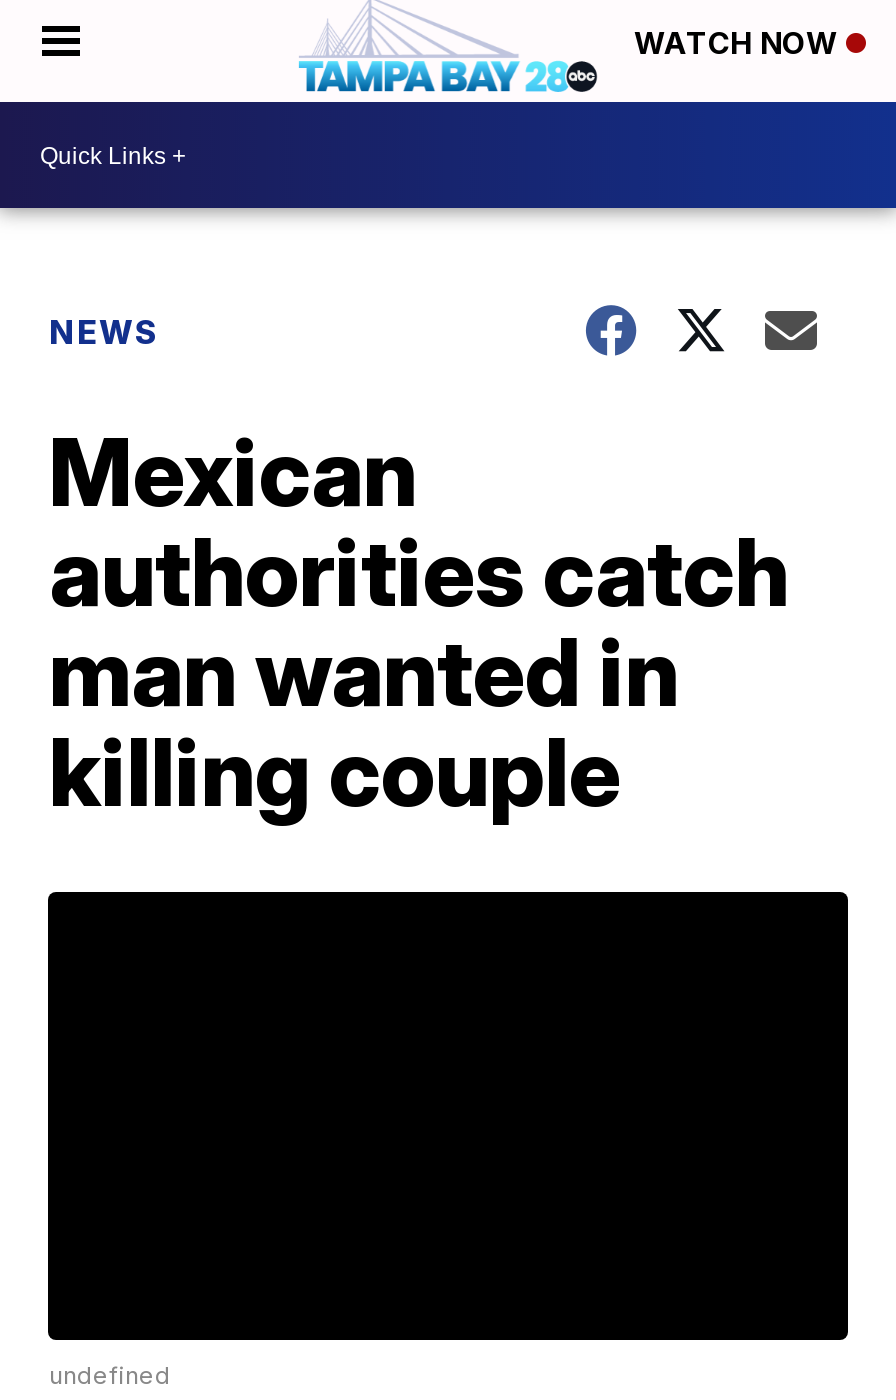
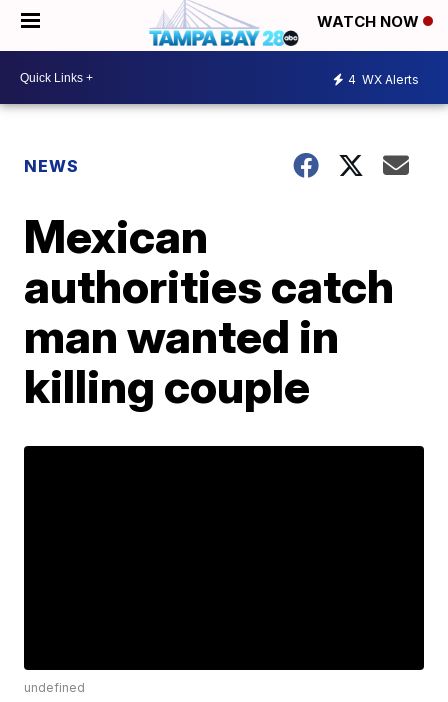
+ 4 WX Alerts
